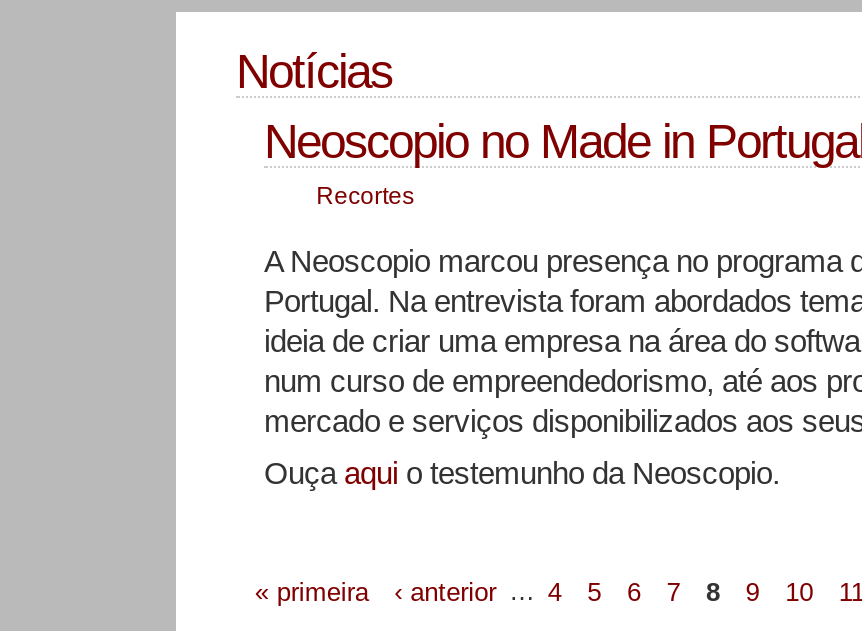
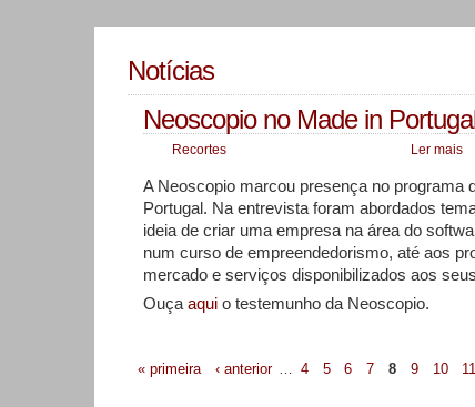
+ Ler mais
